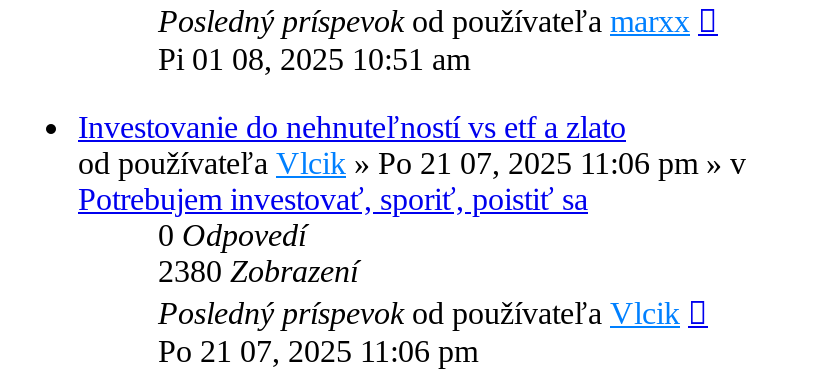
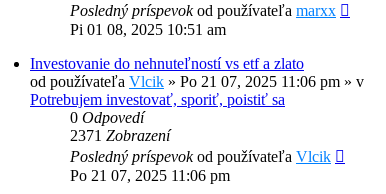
- 2380Zobrazení
+ 2371Zobrazení
